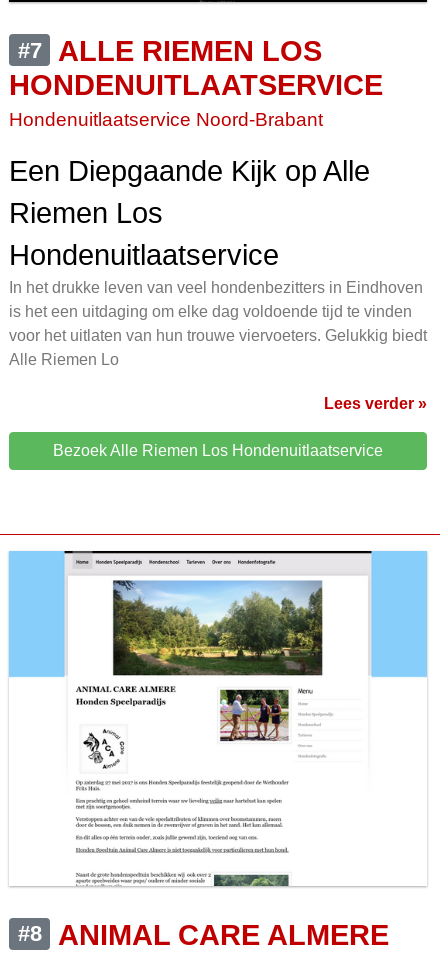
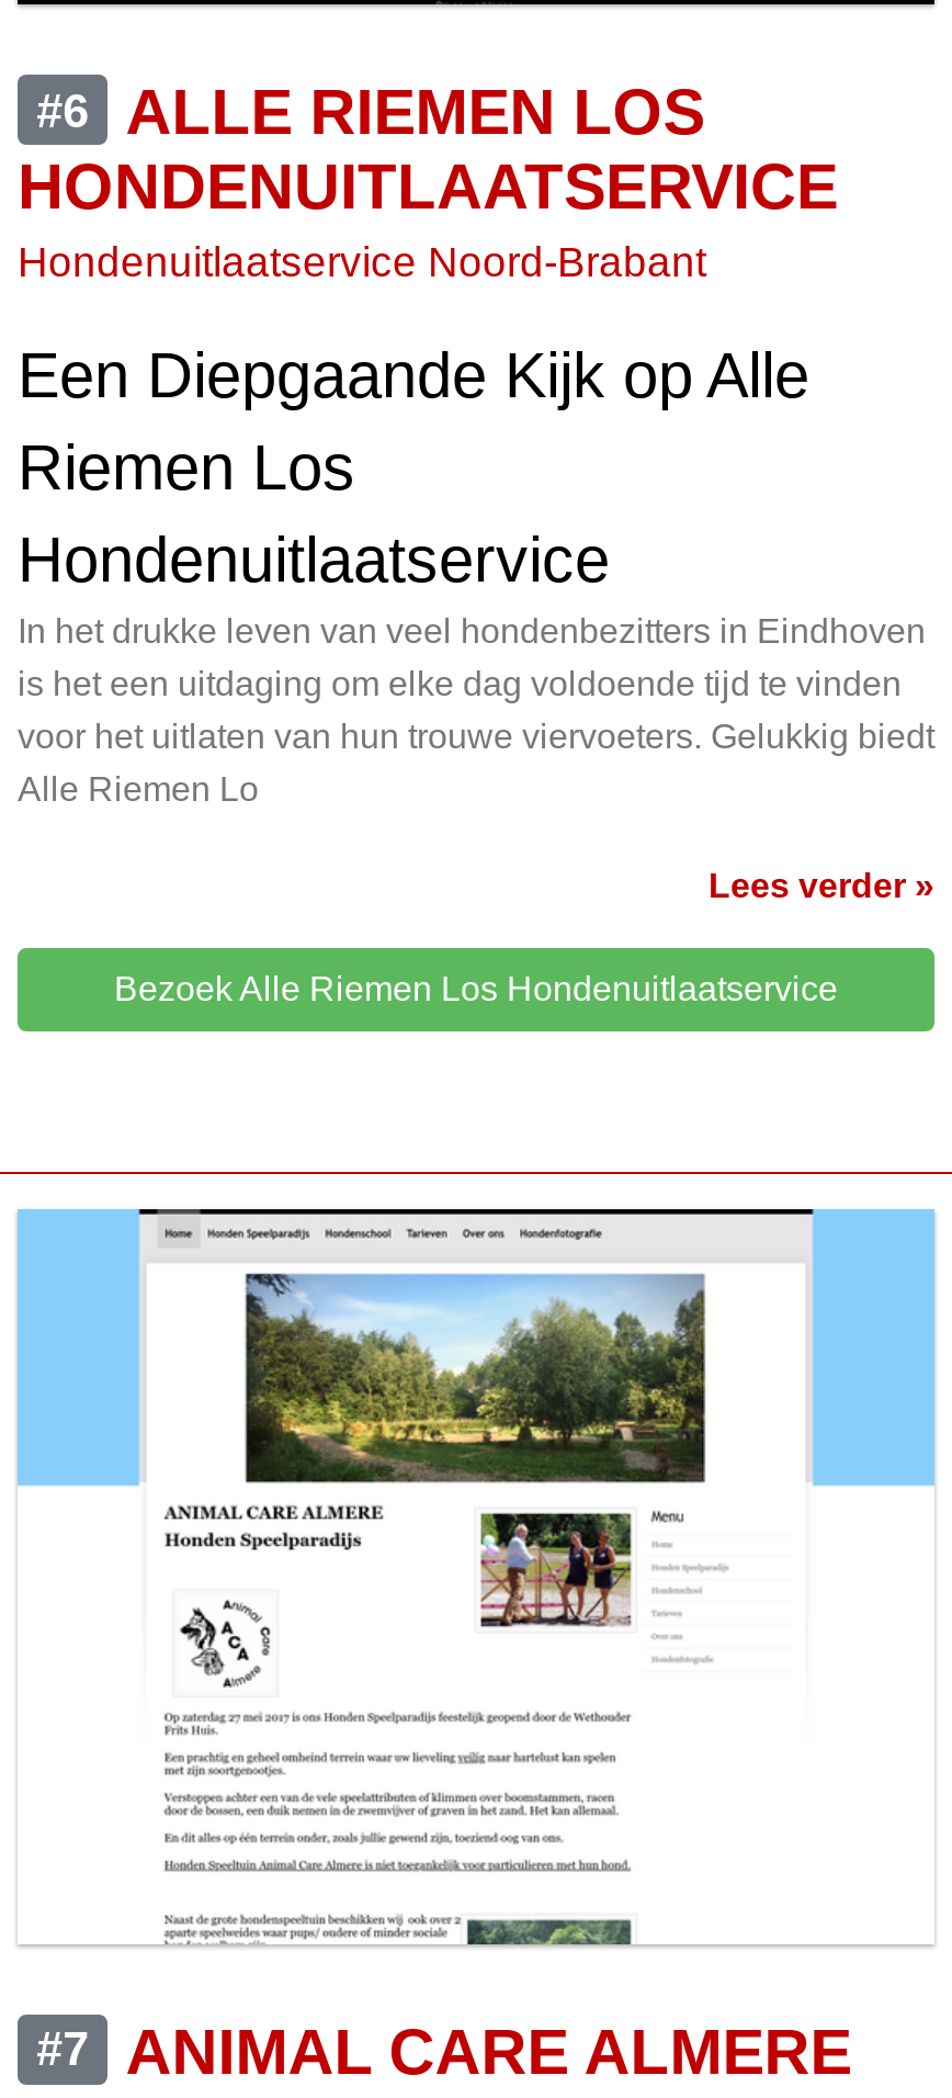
- #7 ALLE RIEMEN LOS
+ #6 ALLE RIEMEN LOS

- #8 ANIMAL CARE ALMERE
+ #7 ANIMAL CARE ALMERE
